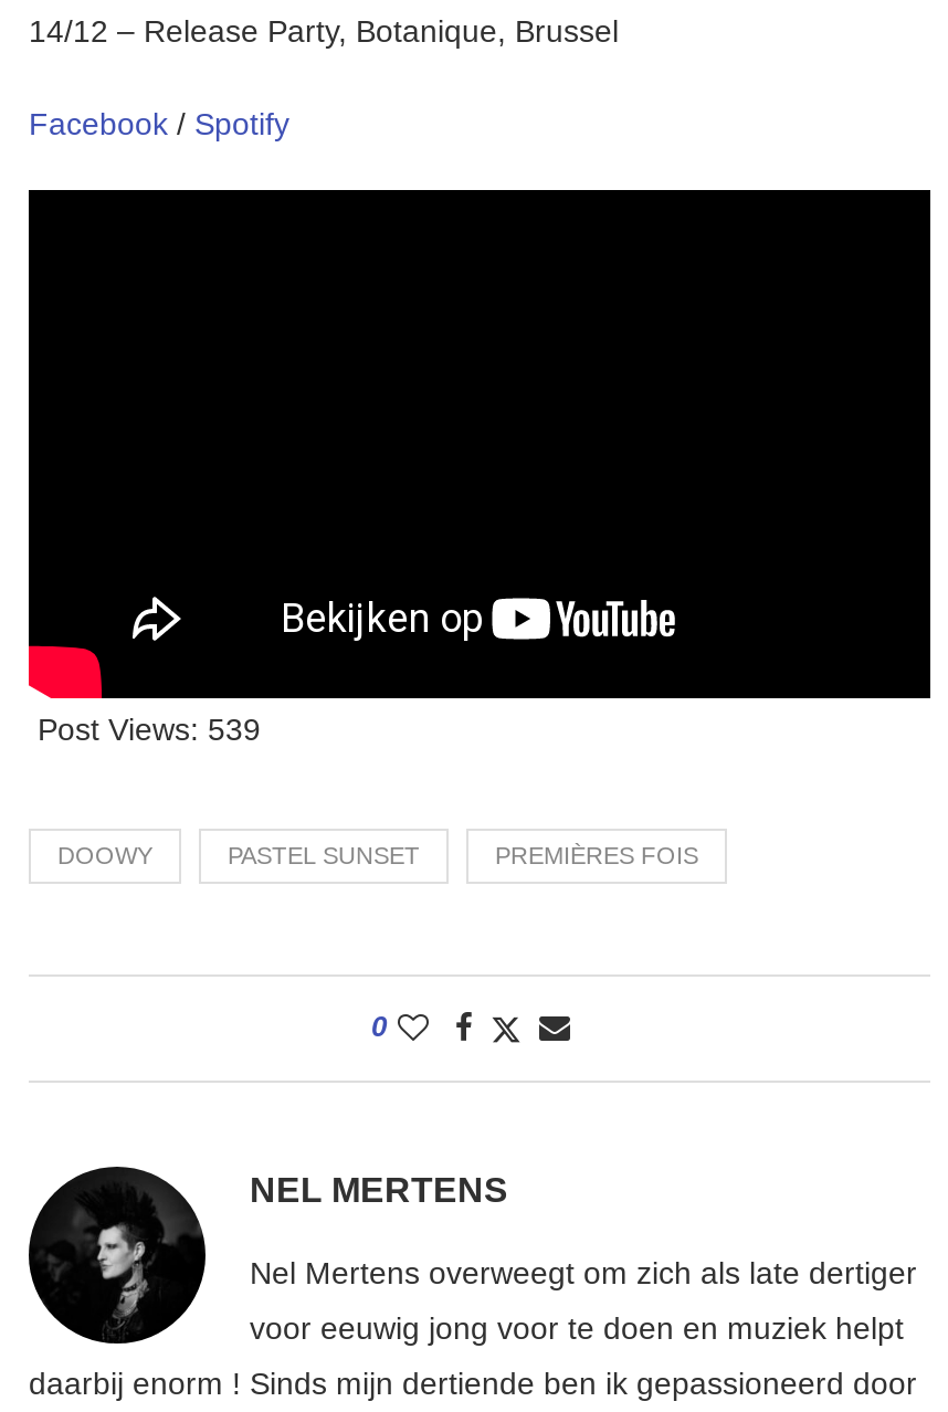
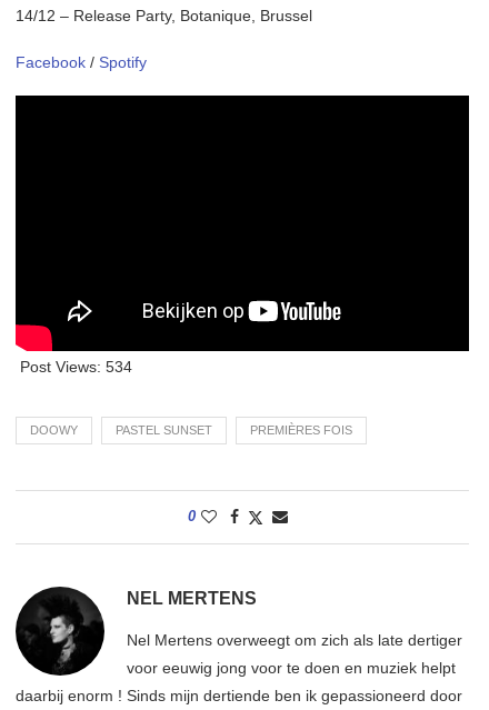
- Post Views: 539
+ Post Views: 534
